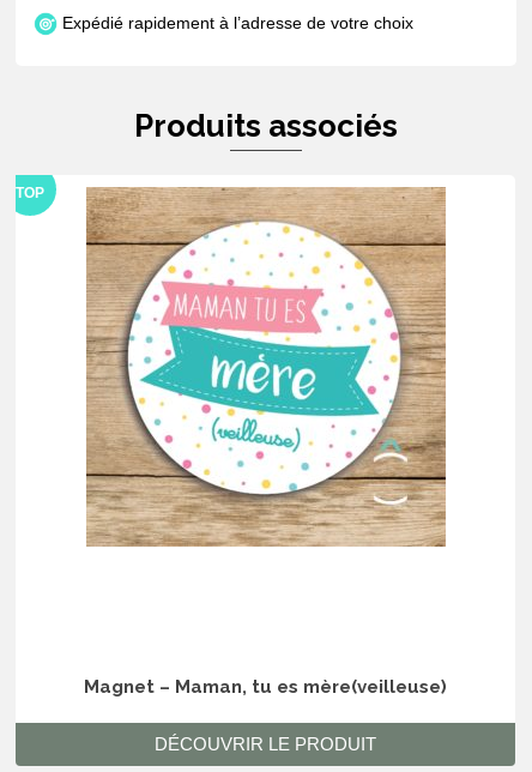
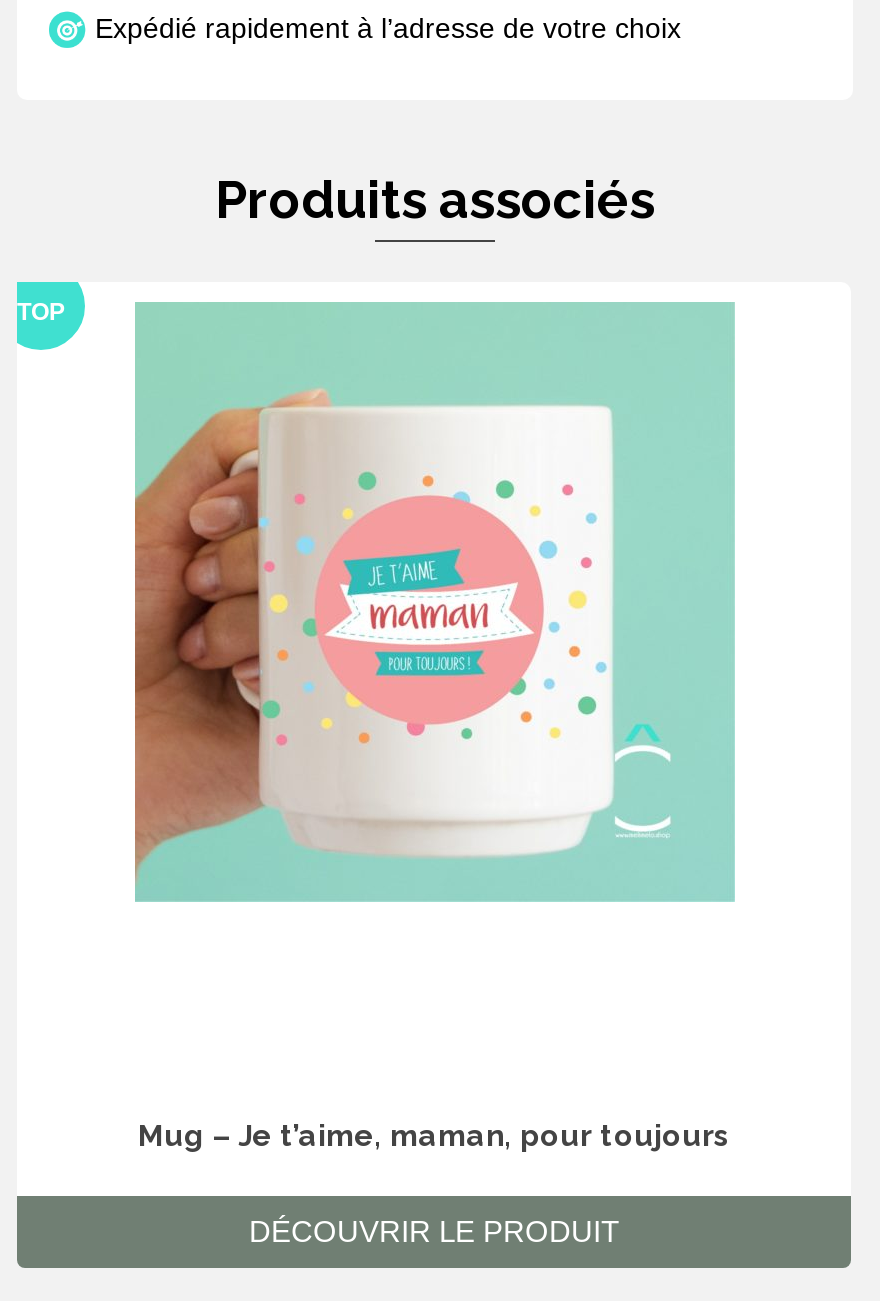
- [image]
+ [image]

- Magnet – Maman, tu es mère(veilleuse)
+ Mug – Je t’aime, maman, pour toujours
